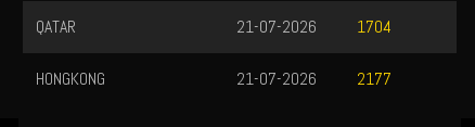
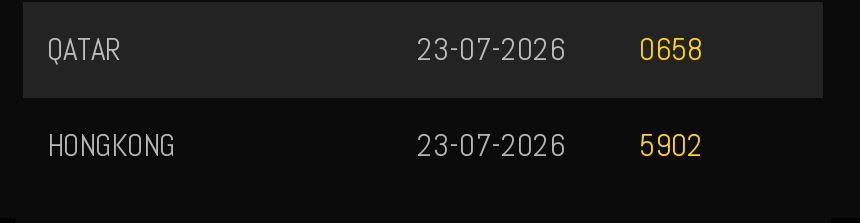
- 21-07-2026
+ 23-07-2026

- 1704
+ 0658

- 21-07-2026
+ 23-07-2026

- 2177
+ 5902
